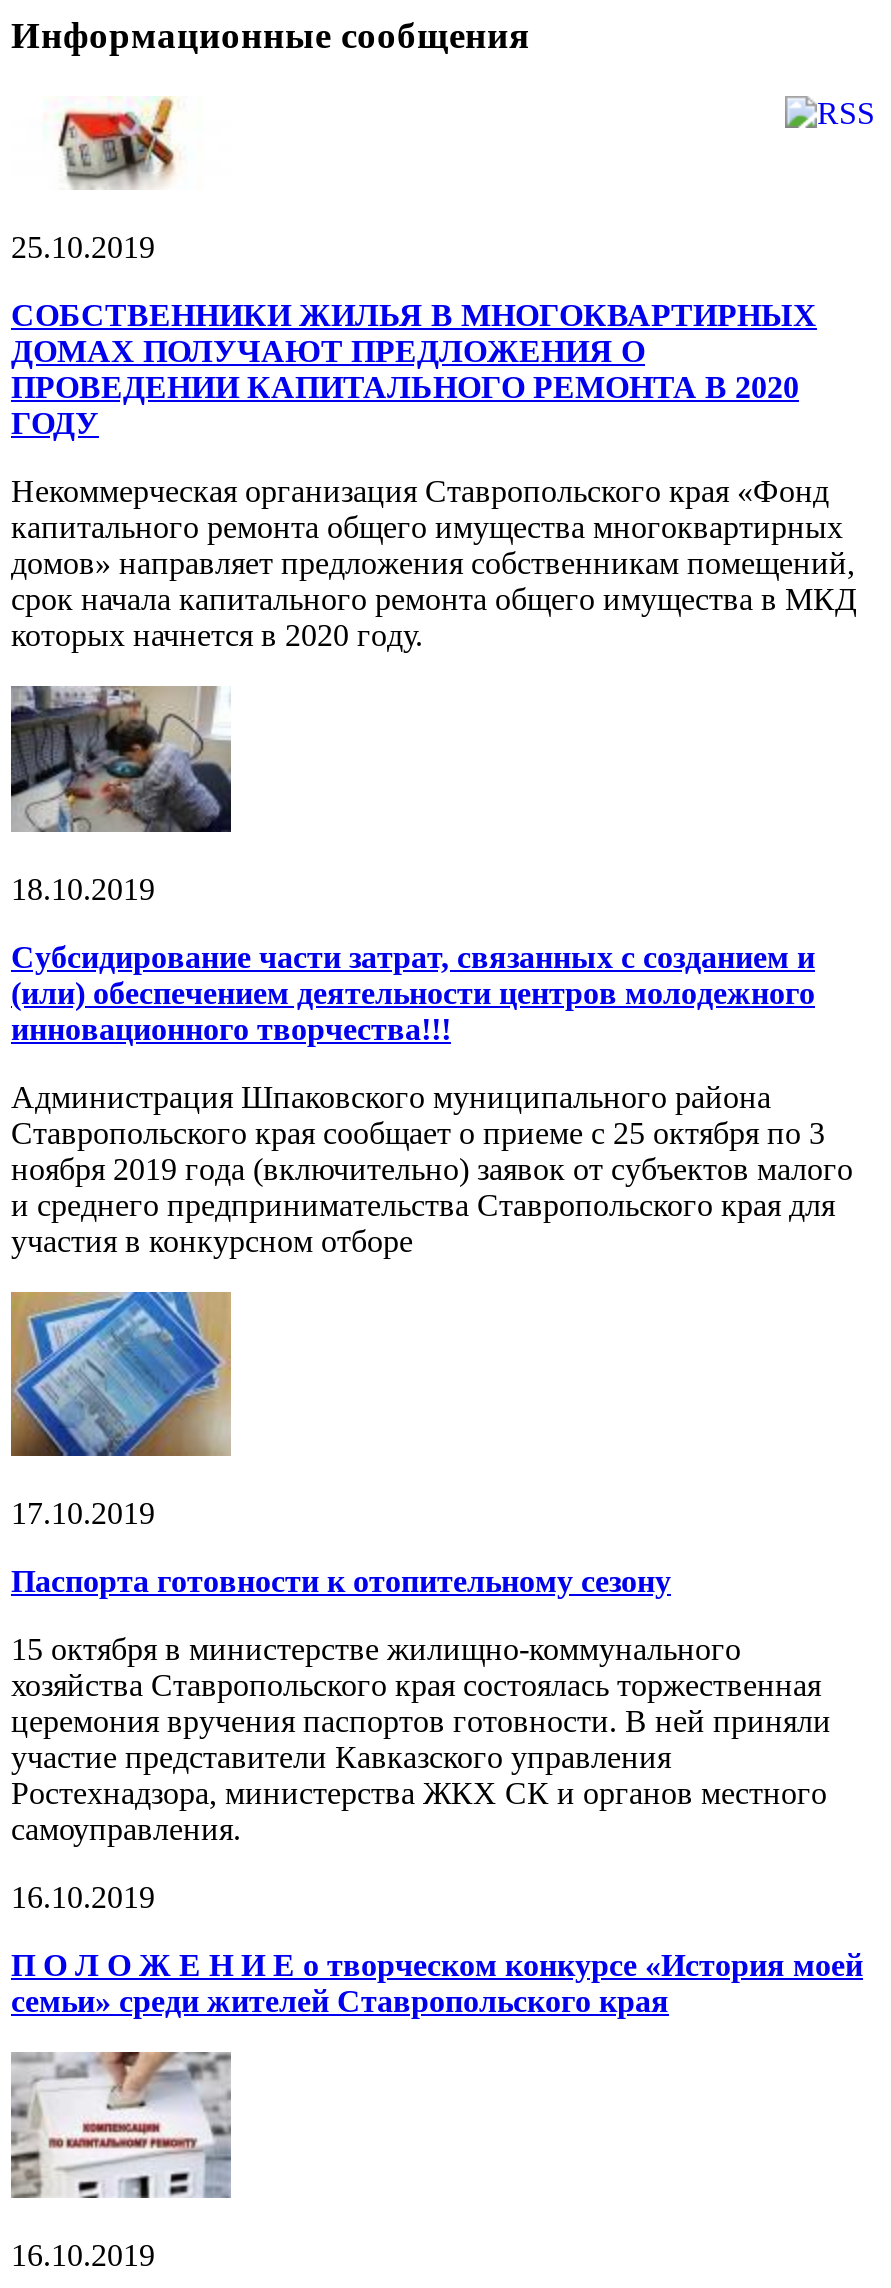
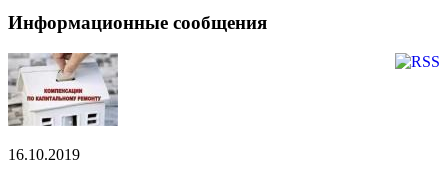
- [image]
- 25.10.2019
- СОБСТВЕННИКИ ЖИЛЬЯ В МНОГОКВАРТИРНЫХ
- ДОМАХ ПОЛУЧАЮТ ПРЕДЛОЖЕНИЯ О
- ПРОВЕДЕНИИ КАПИТАЛЬНОГО РЕМОНТА В 2020
- ГОДУ
- Некоммерческая организация Ставропольского края «Фонд
- капитального ремонта общего имущества многоквартирных
- домов» направляет предложения собственникам помещений,
- срок начала капитального ремонта общего имущества в МКД
- которых начнется в 2020 году.

- [image]
- 18.10.2019
- Субсидирование части затрат, связанных с созданием и
- (или) обеспечением деятельности центров молодежного
- инновационного творчества!!!
- Администрация Шпаковского муниципального района
- Ставропольского края сообщает о приеме с 25 октября по 3
- ноября 2019 года (включительно) заявок от субъектов малого
- и среднего предпринимательства Ставропольского края для
- участия в конкурсном отборе

- [image]
- 17.10.2019
- Паспорта готовности к отопительному сезону
- 15 октября в министерстве жилищно-коммунального
- хозяйства Ставропольского края состоялась торжественная
- церемония вручения паспортов готовности. В ней приняли
- участие представители Кавказского управления
- Ростехнадзора, министерства ЖКХ СК и органов местного
- самоуправления.
- 16.10.2019
- П О Л О Ж Е Н И Е о творческом конкурсе «История моей
- семьи» среди жителей Ставропольского края
